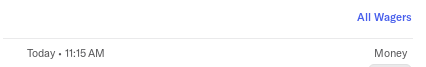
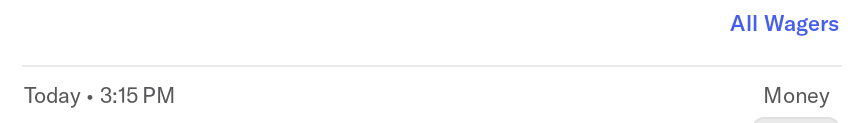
- Today • 11:15 AM
+ Today • 3:15 PM
